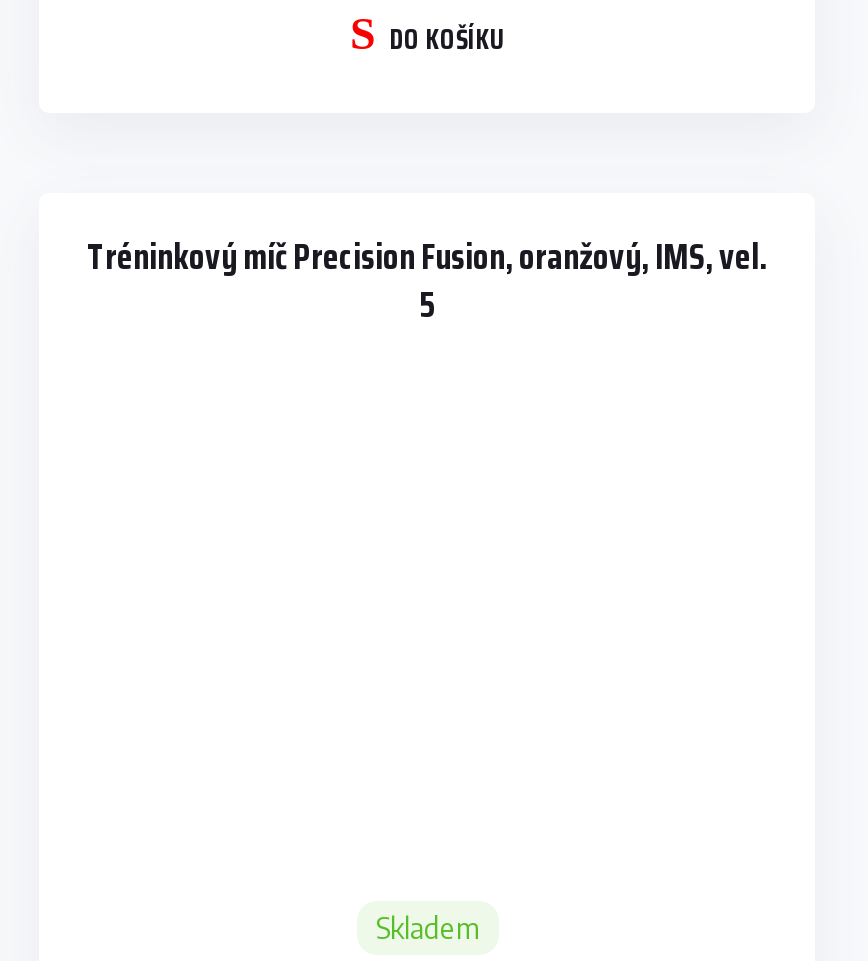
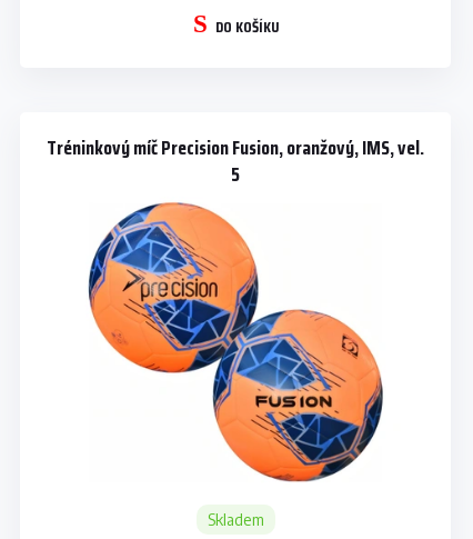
+ [image]
